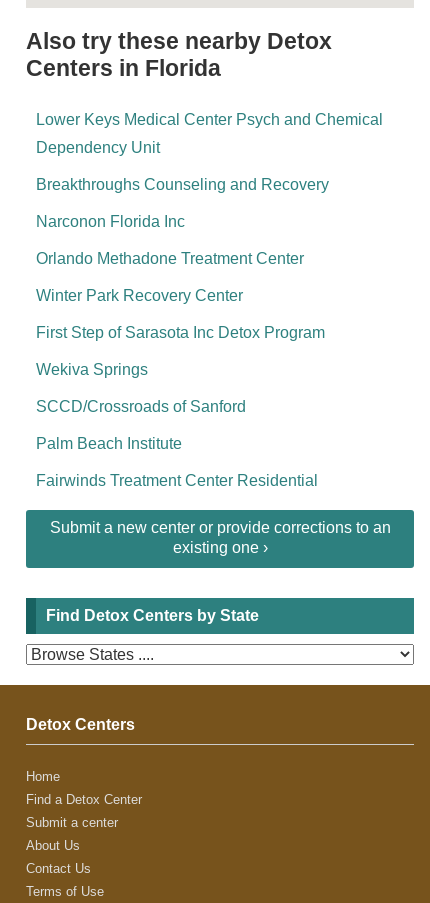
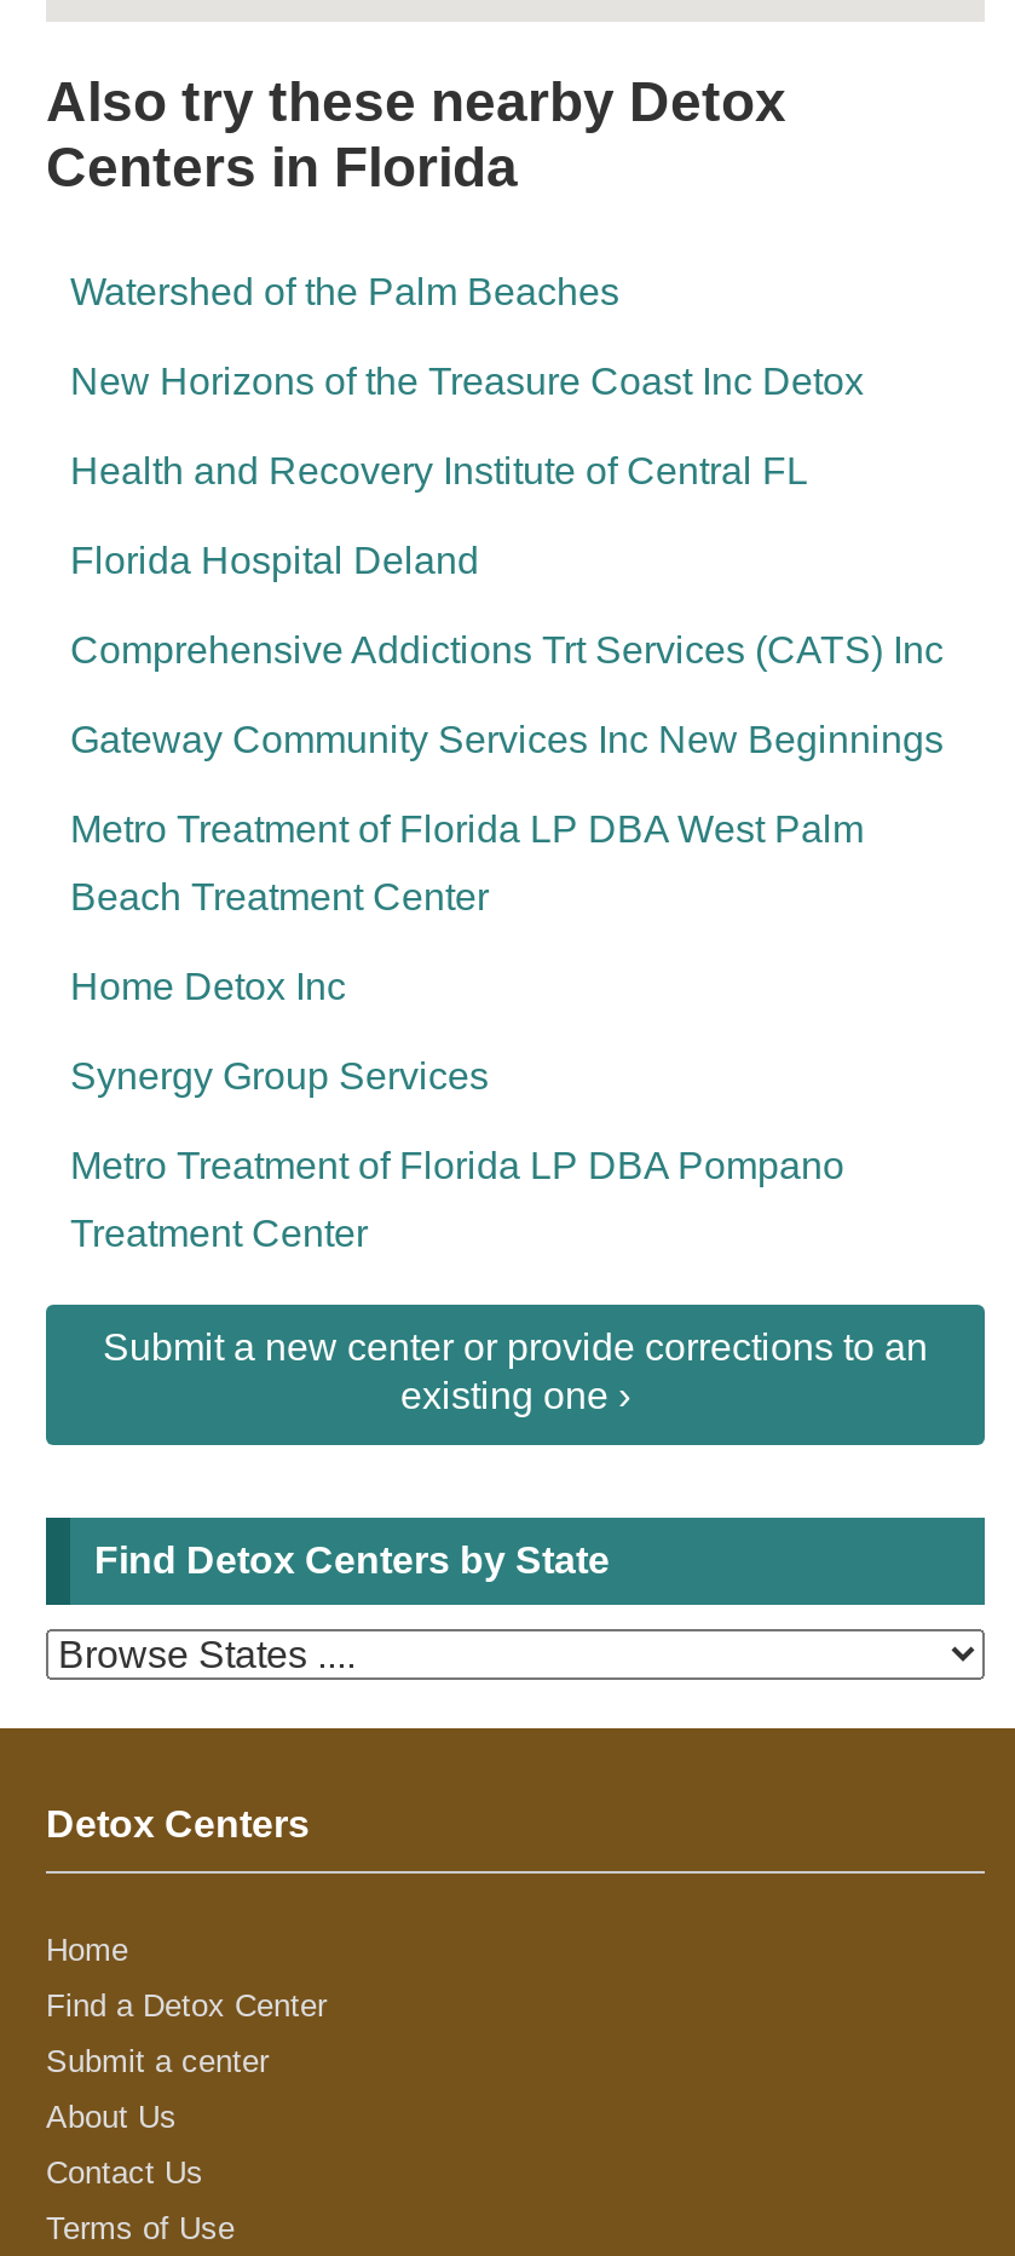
- Lower Keys Medical Center Psych and Chemical
- Dependency Unit
- Breakthroughs Counseling and Recovery
- Narconon Florida Inc
- Orlando Methadone Treatment Center
- Winter Park Recovery Center
- First Step of Sarasota Inc Detox Program
- Wekiva Springs
- SCCD/Crossroads of Sanford
- Palm Beach Institute
- Fairwinds Treatment Center Residential
+ Watershed of the Palm Beaches
+ New Horizons of the Treasure Coast Inc Detox
+ Health and Recovery Institute of Central FL
+ Florida Hospital Deland
+ Comprehensive Addictions Trt Services (CATS) Inc
+ Gateway Community Services Inc New Beginnings
+ Metro Treatment of Florida LP DBA West Palm
+ Beach Treatment Center
+ Home Detox Inc
+ Synergy Group Services
+ Metro Treatment of Florida LP DBA Pompano
+ Treatment Center
